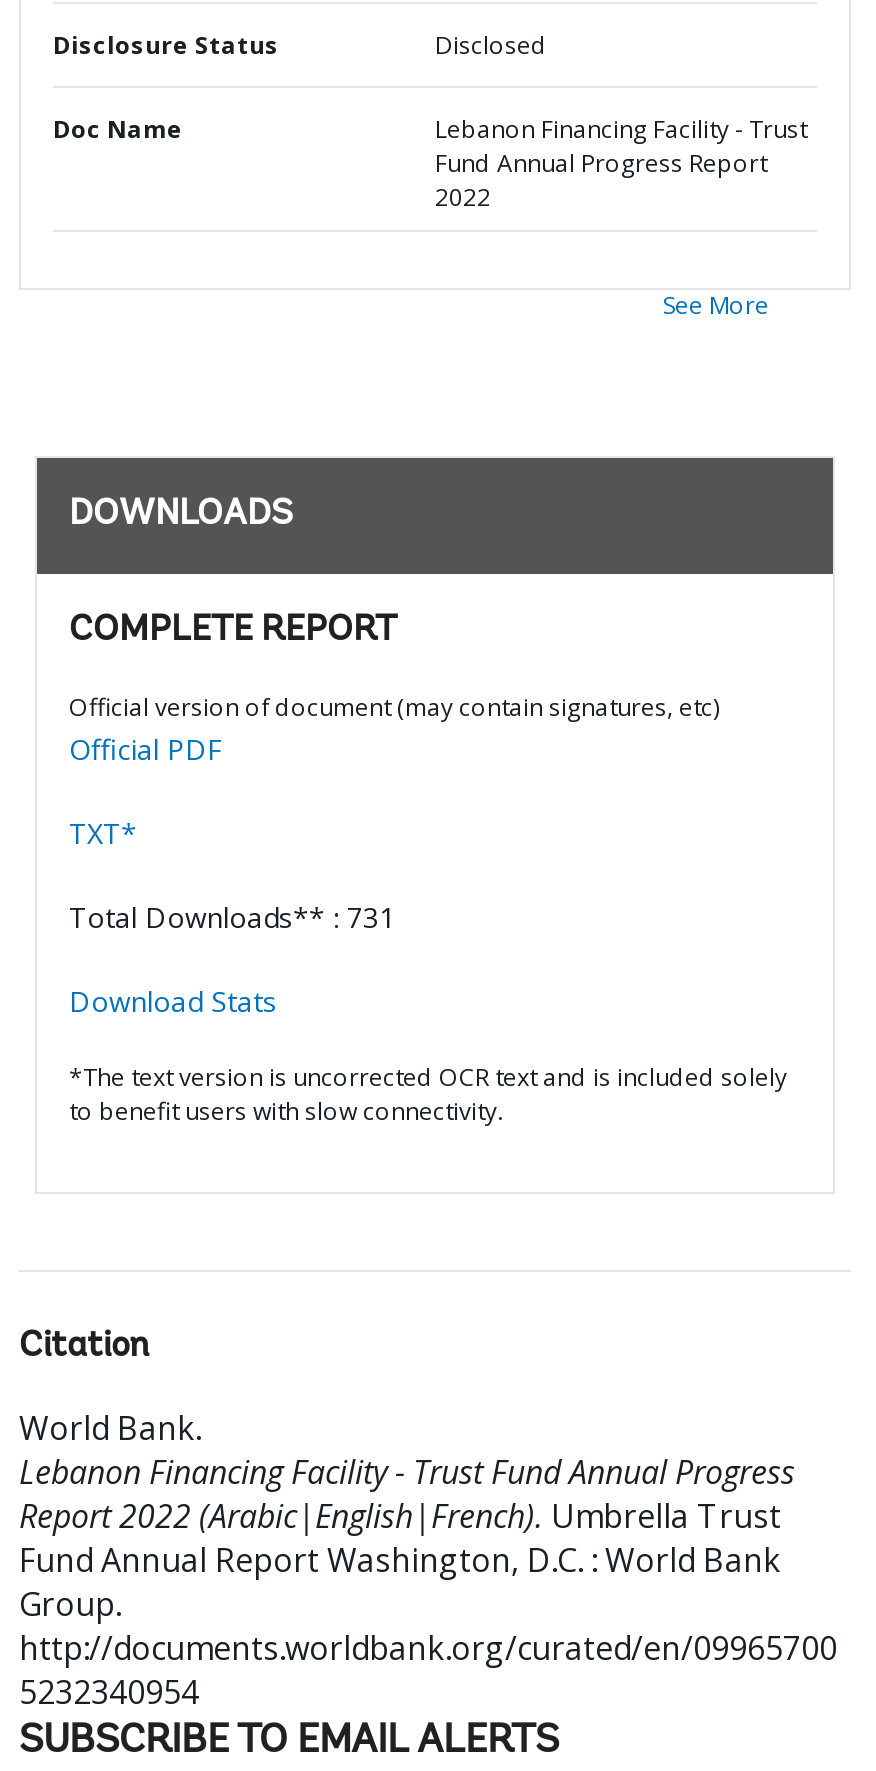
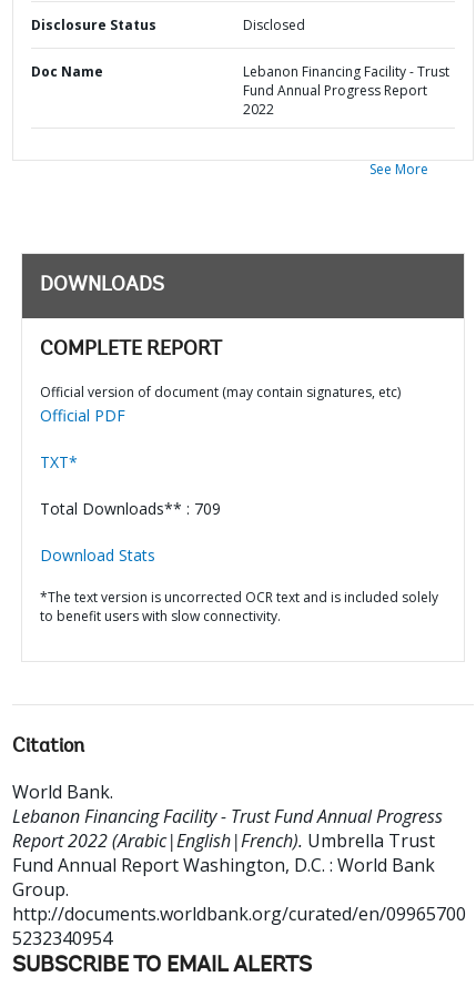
- Total Downloads** : 731
+ Total Downloads** : 709
